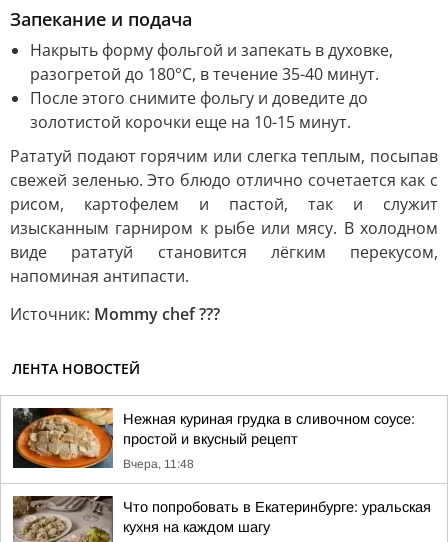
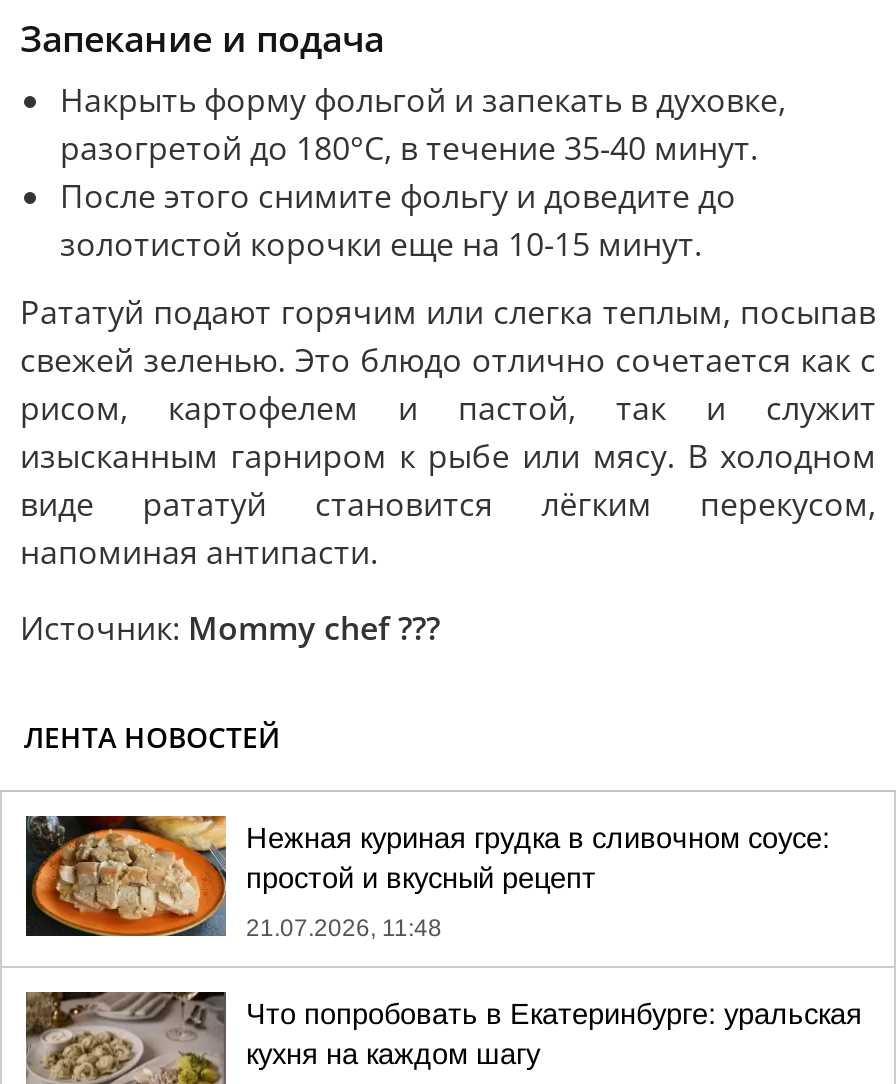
- Вчера, 11:48
+ 21.07.2026, 11:48
